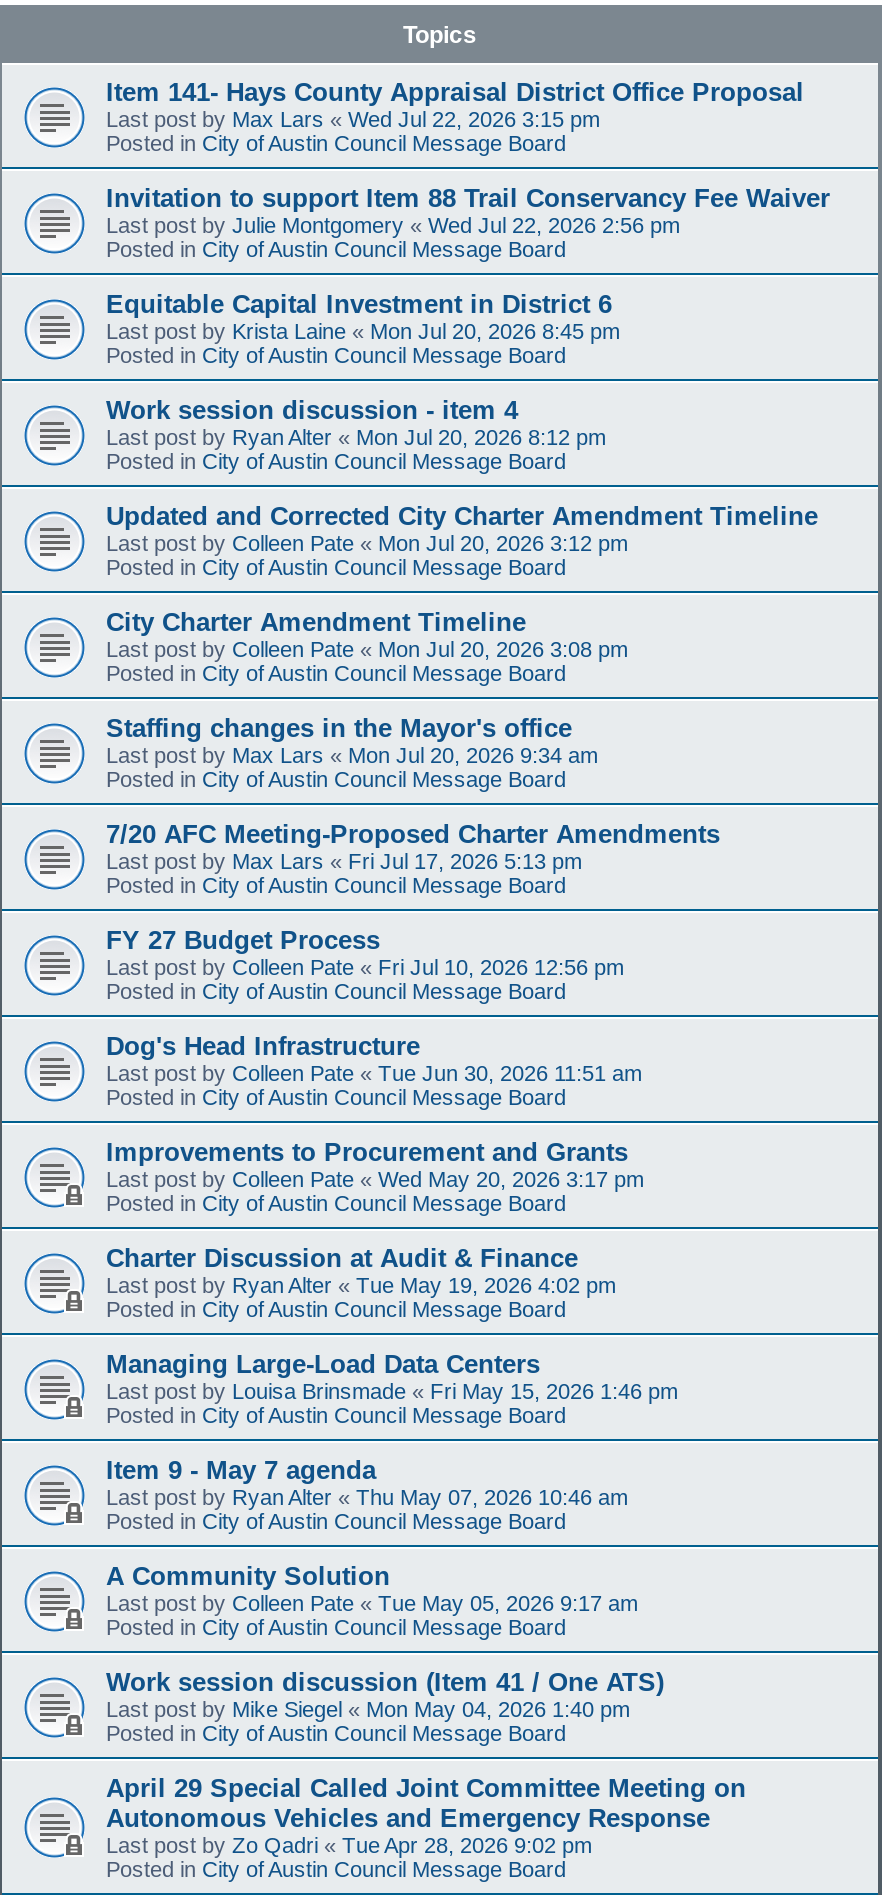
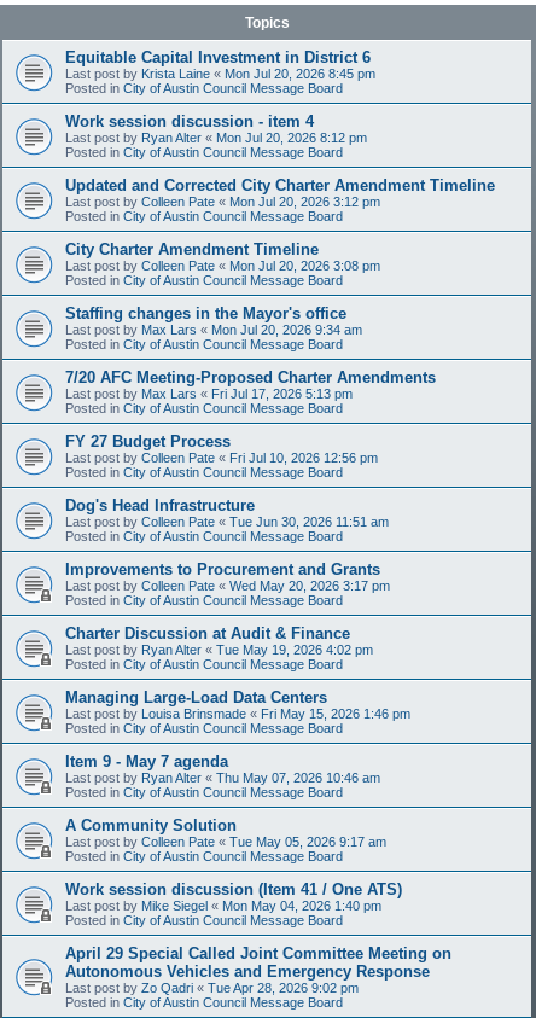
- Item 141- Hays County Appraisal District Office Proposal
- Last post by Max Lars «Wed Jul 22, 2026 3:15 pm
- Posted in City of Austin Council Message Board
- Invitation to support Item 88 Trail Conservancy Fee Waiver
- Last post by Julie Montgomery «Wed Jul 22, 2026 2:56 pm
- Posted in City of Austin Council Message Board
